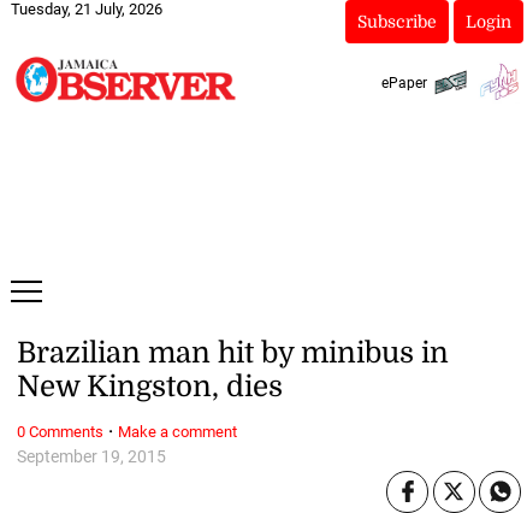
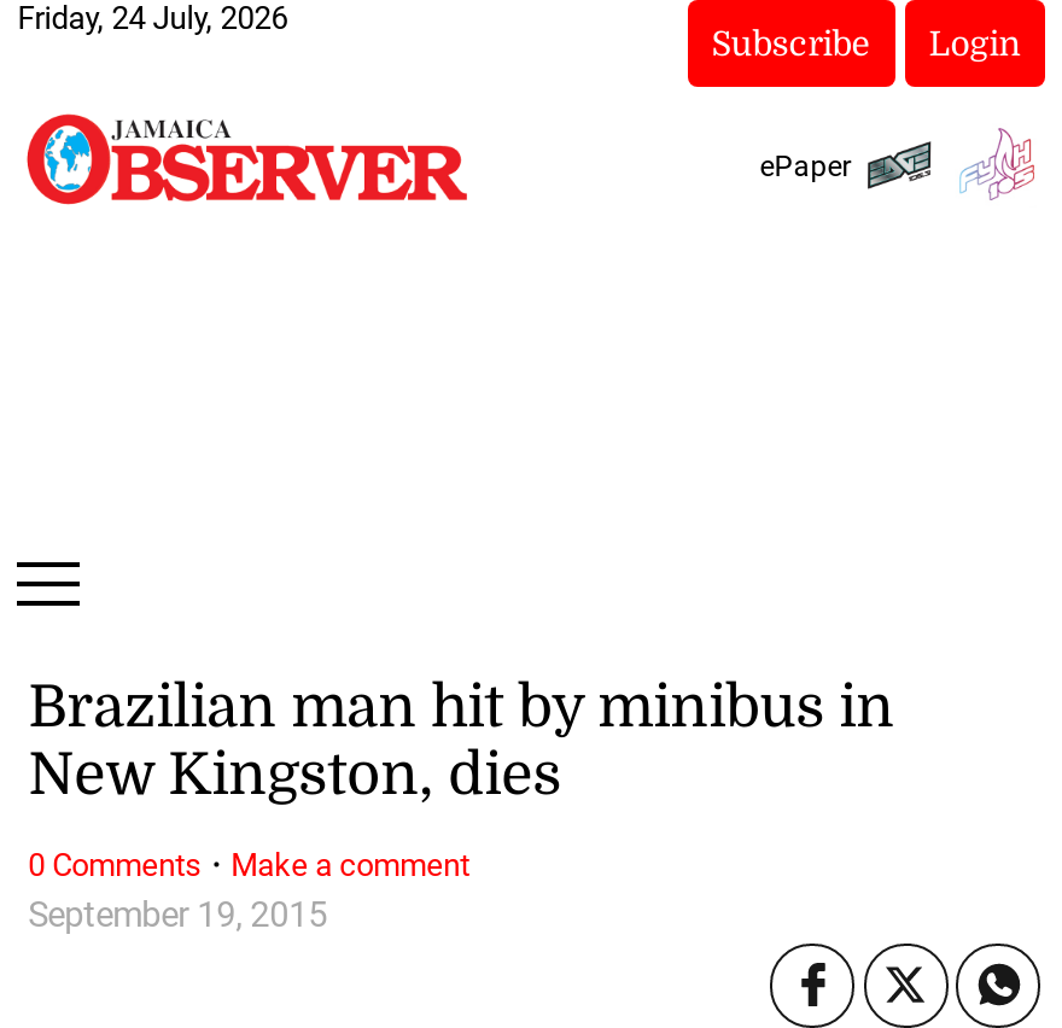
- Tuesday, 21 July, 2026
+ Friday, 24 July, 2026
